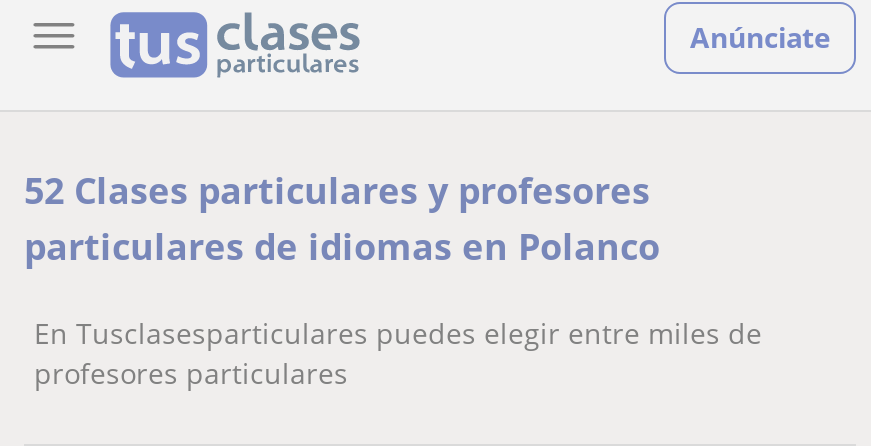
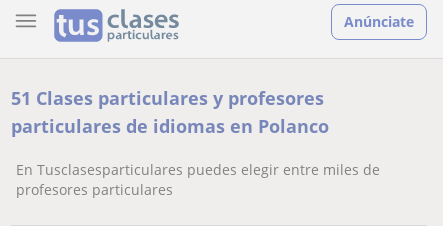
- 52 Clases particulares y profesores
+ 51 Clases particulares y profesores
